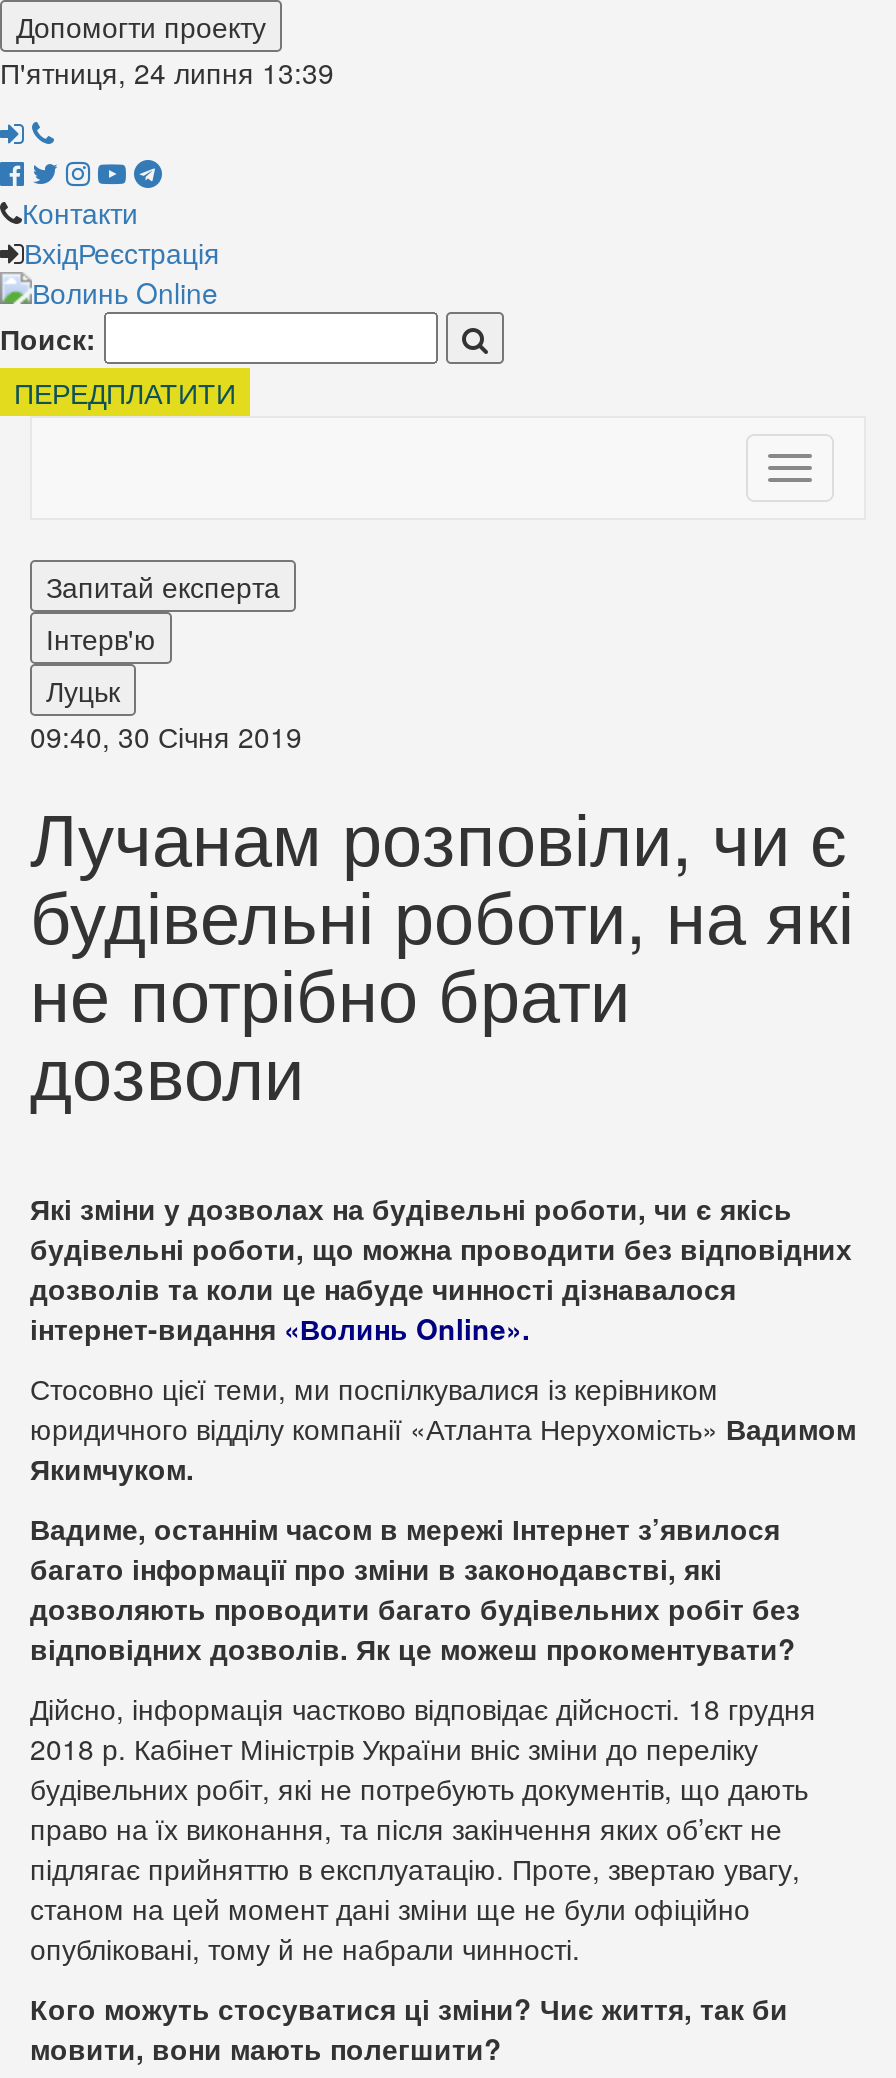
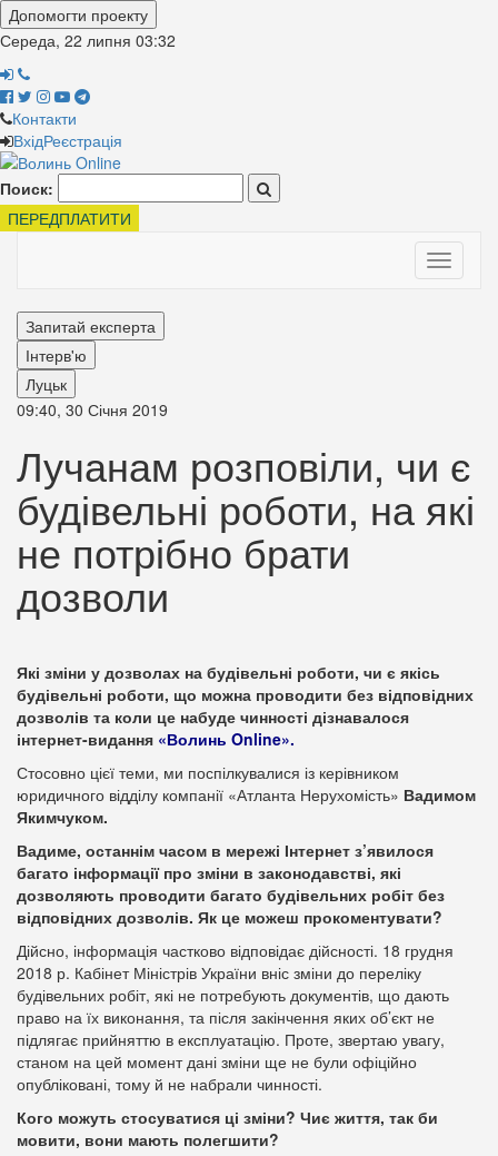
- П'ятниця, 24 липня 13:39
+ Середа, 22 липня 03:32
